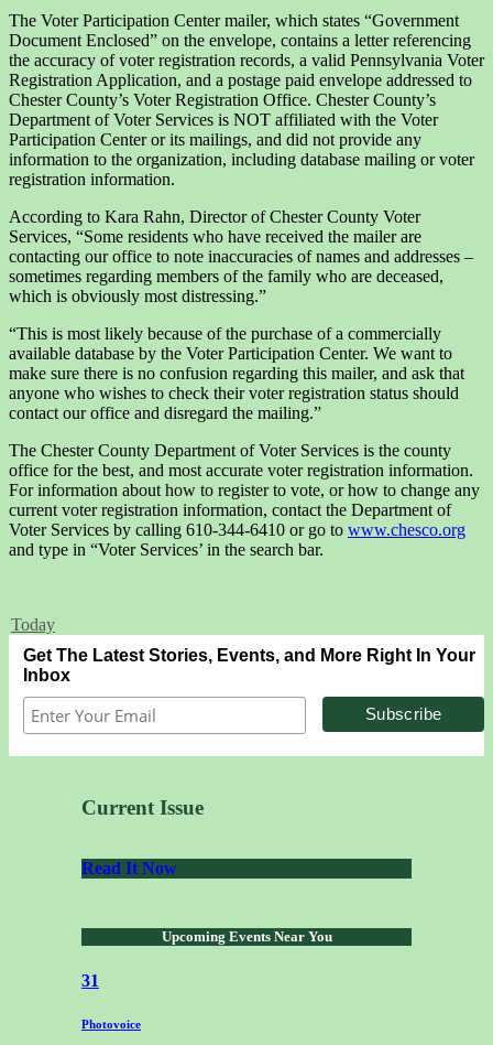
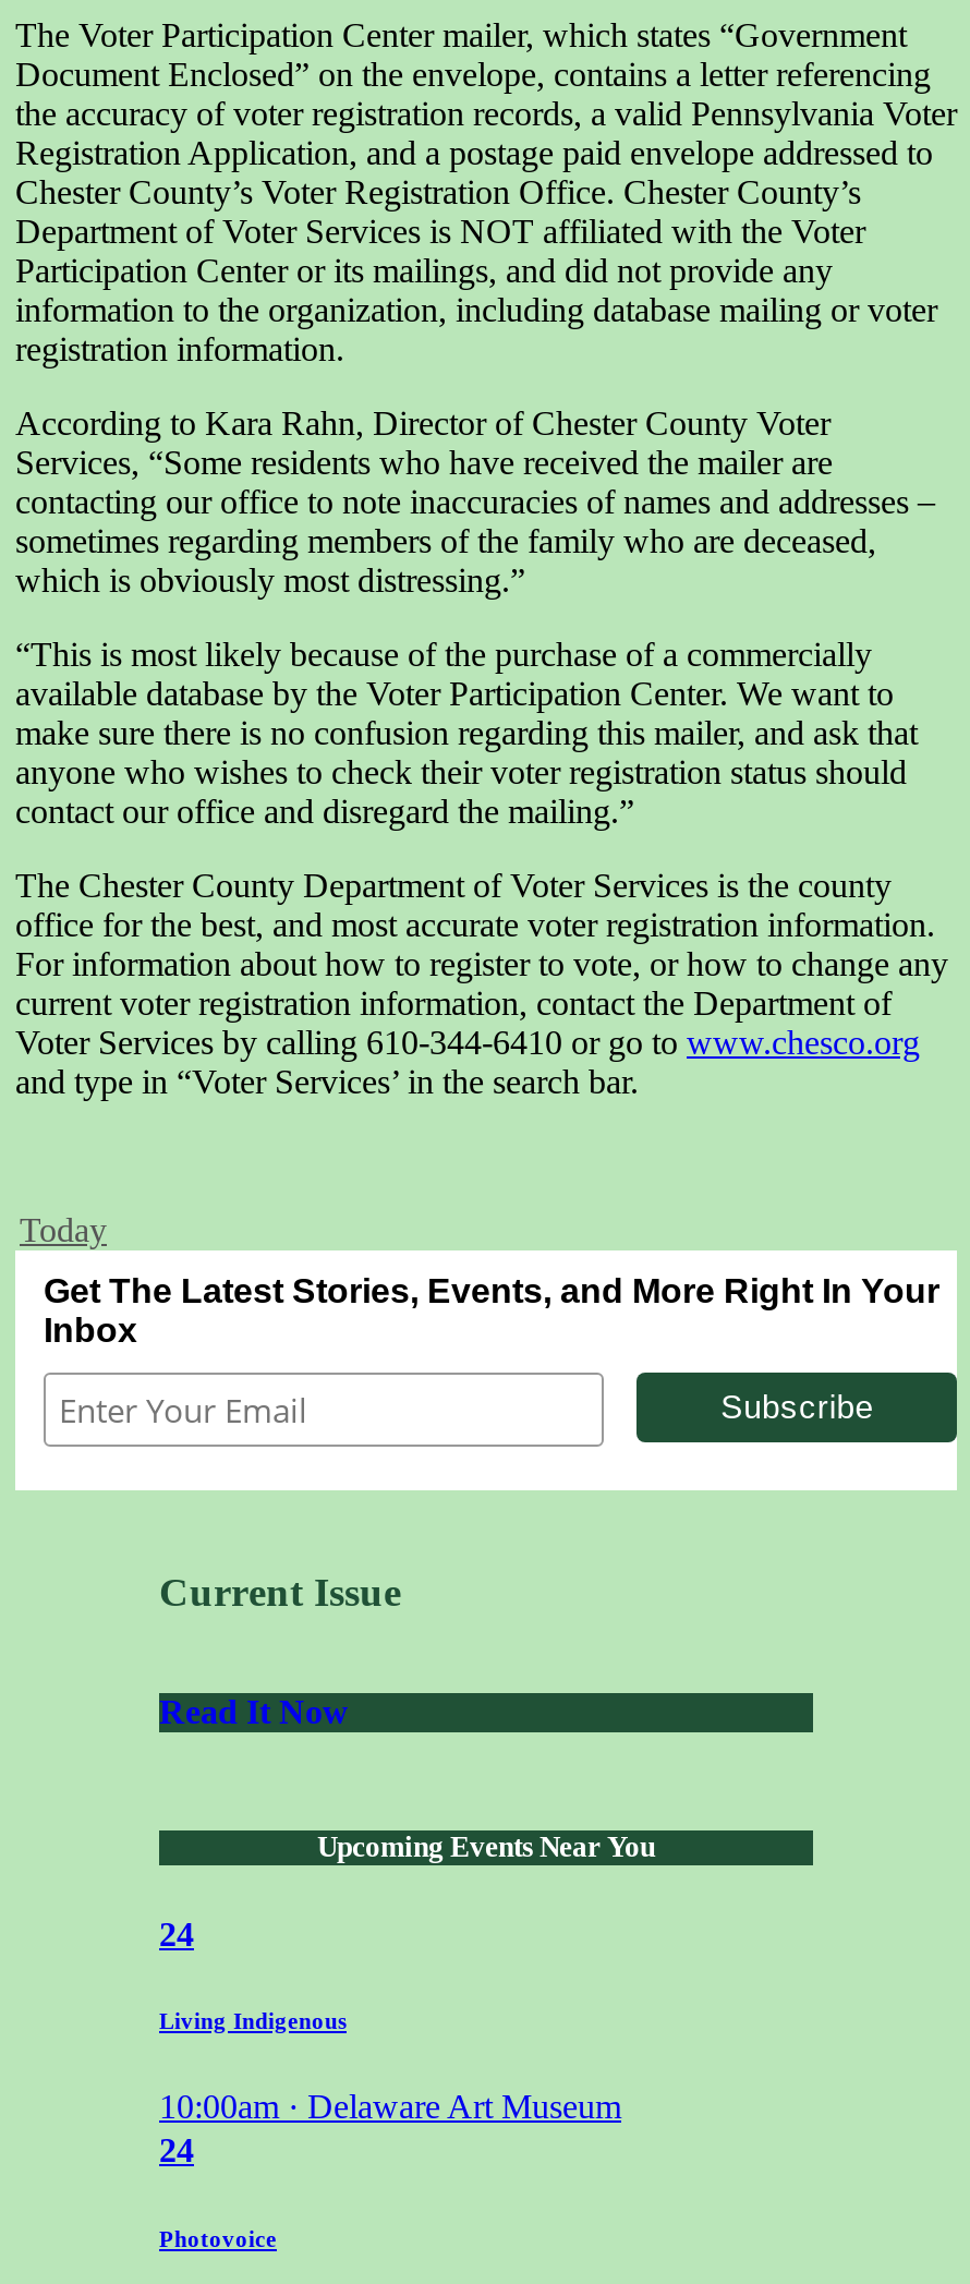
- 31
+ 24
+ Living Indigenous
+ 10:00am · Delaware Art Museum
+ 24
